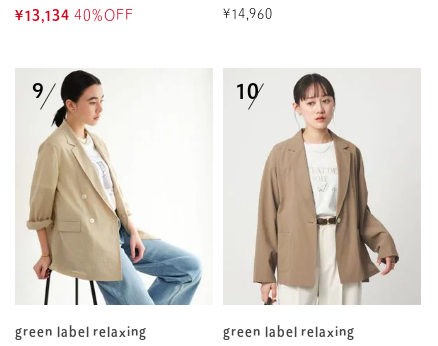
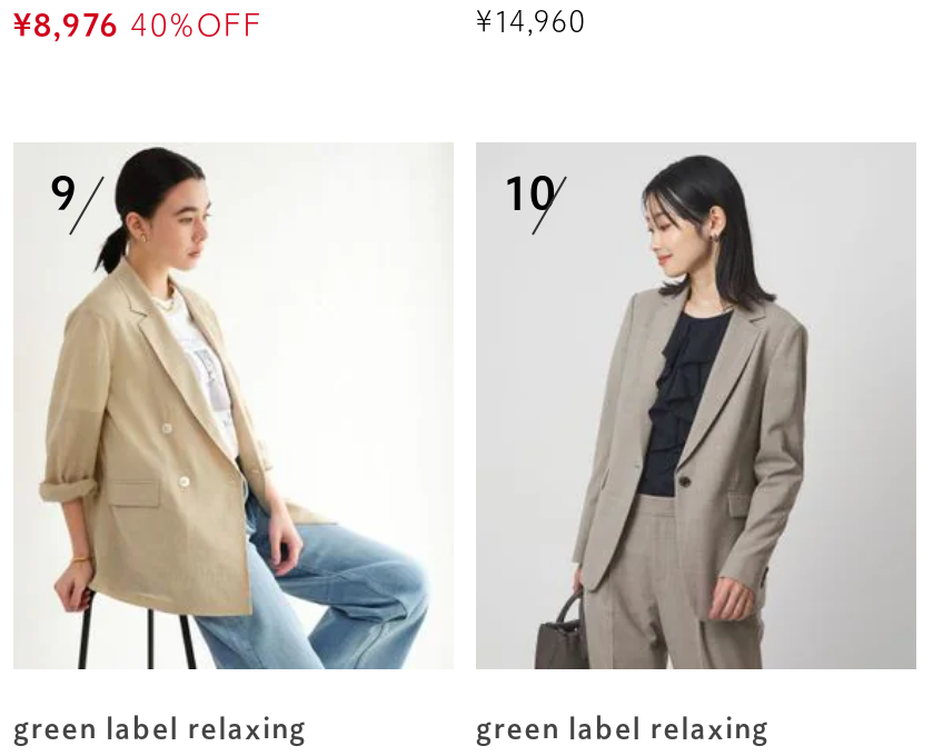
- ¥13,134 40%OFF
+ ¥8,976 40%OFF

- [image]
+ [image]
